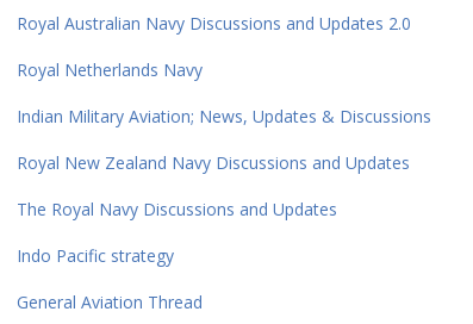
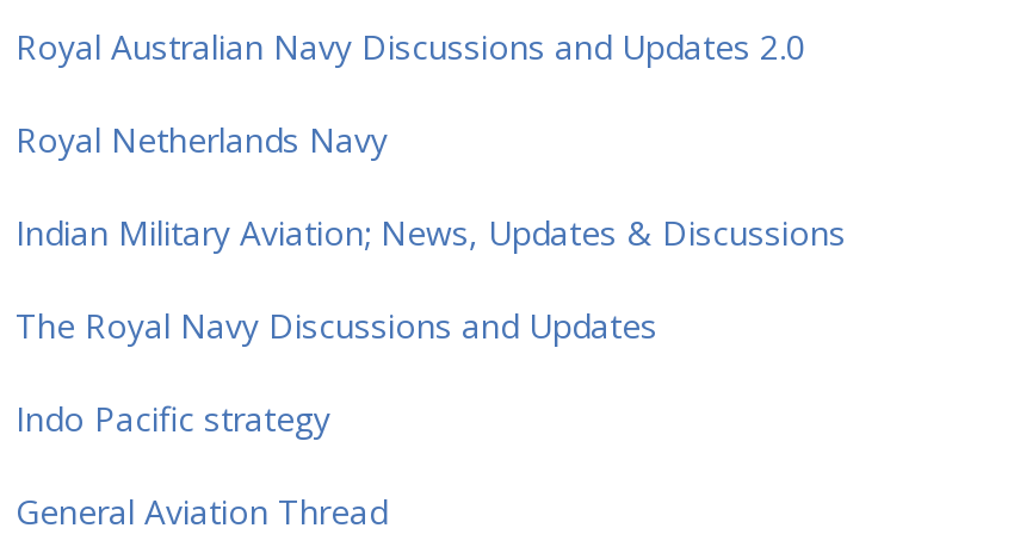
- Royal New Zealand Navy Discussions and Updates
